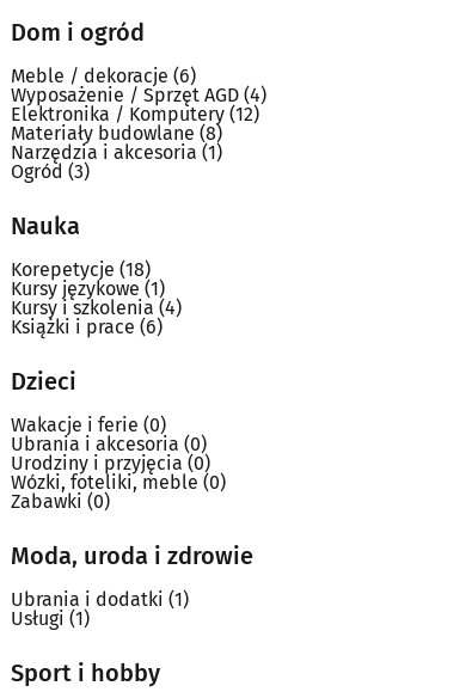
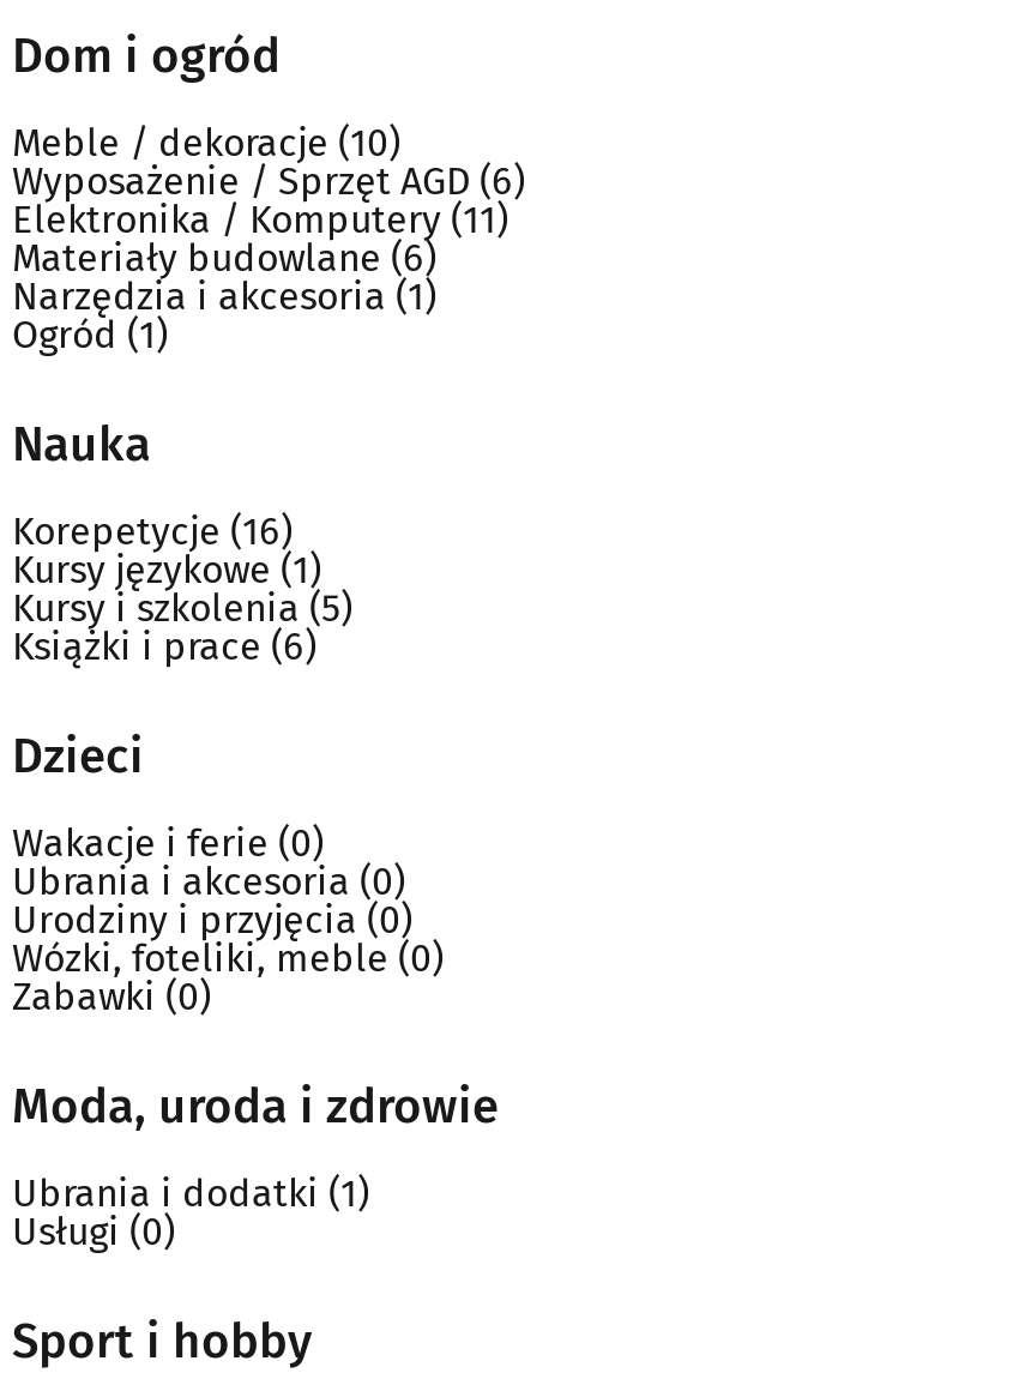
- Meble / dekoracje (6)
+ Meble / dekoracje (10)

- Wyposażenie / Sprzęt AGD (4)
+ Wyposażenie / Sprzęt AGD (6)

- Elektronika / Komputery (12)
+ Elektronika / Komputery (11)

- Materiały budowlane(8)
+ Materiały budowlane(6)

- Ogród(3)
+ Ogród(1)

- Korepetycje (18)
+ Korepetycje (16)

- Kursy i szkolenia(4)
+ Kursy i szkolenia(5)

- Usługi(1)
+ Usługi(0)
